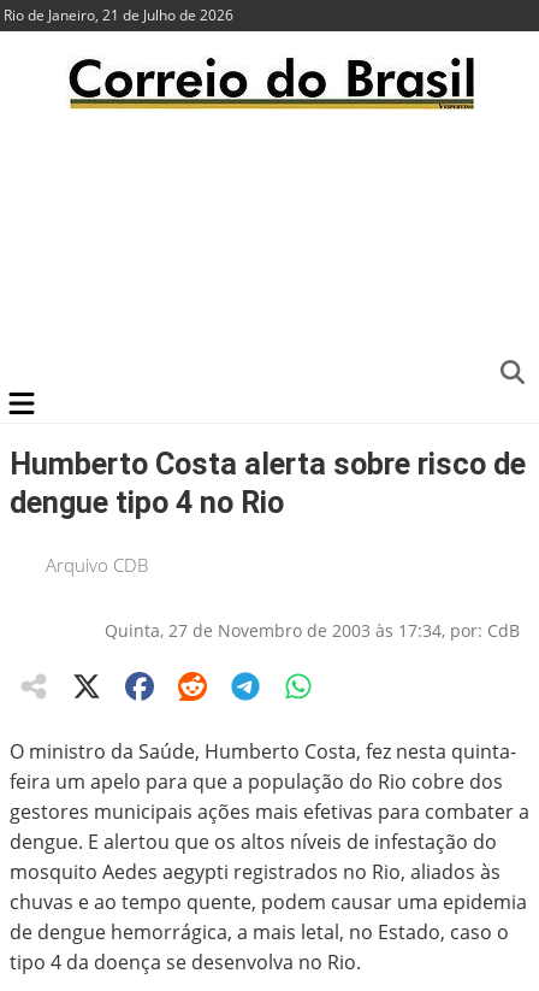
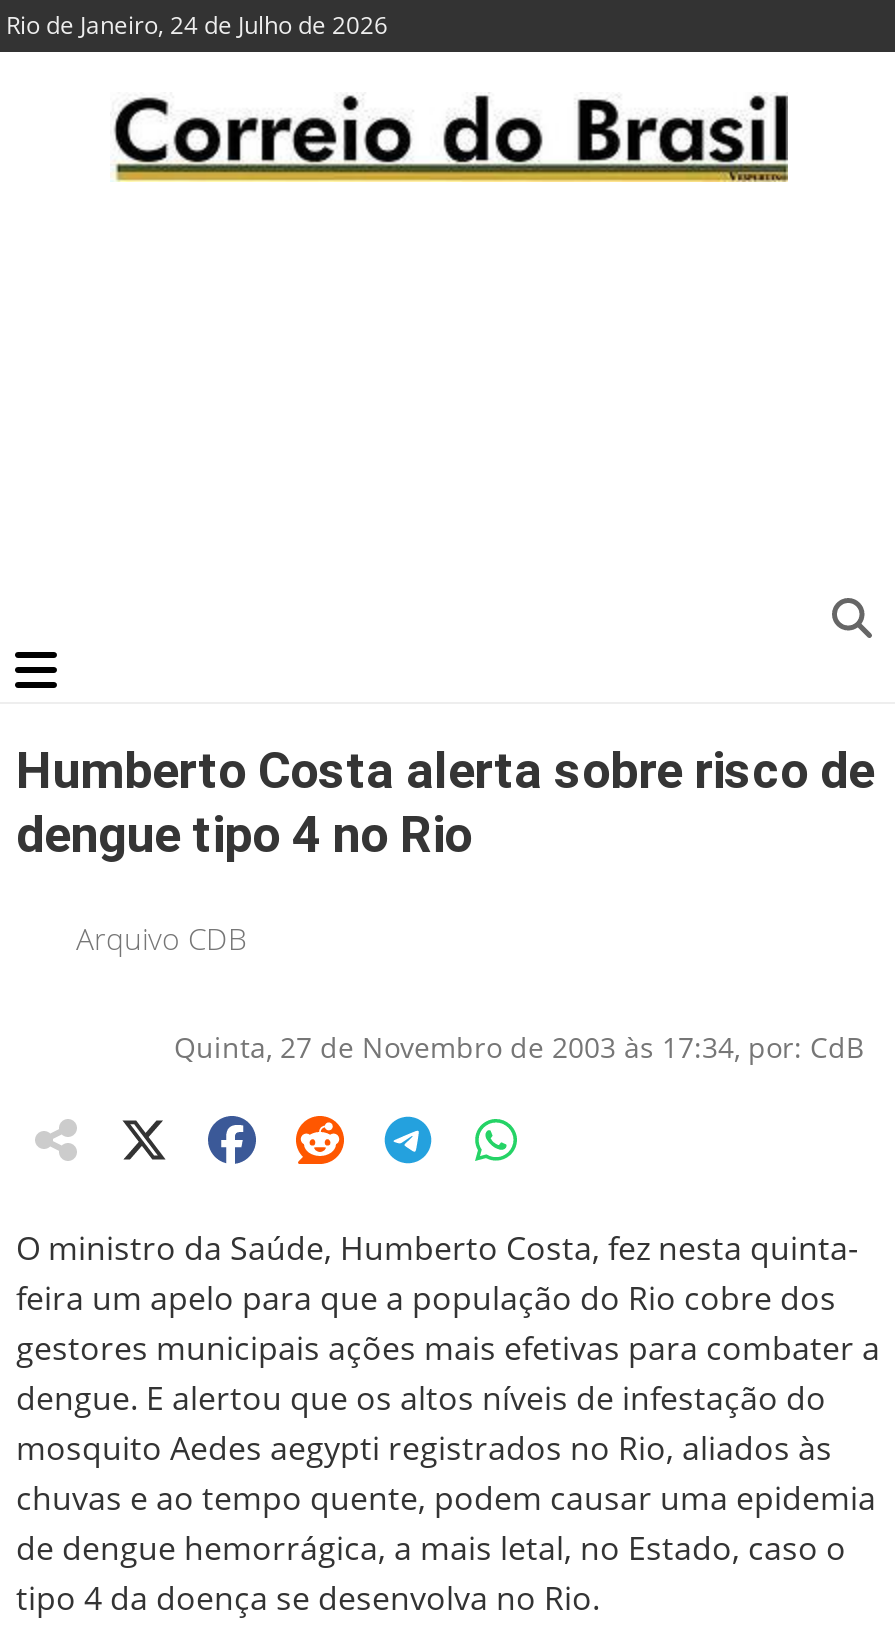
- Rio de Janeiro, 21 de Julho de 2026
+ Rio de Janeiro, 24 de Julho de 2026
